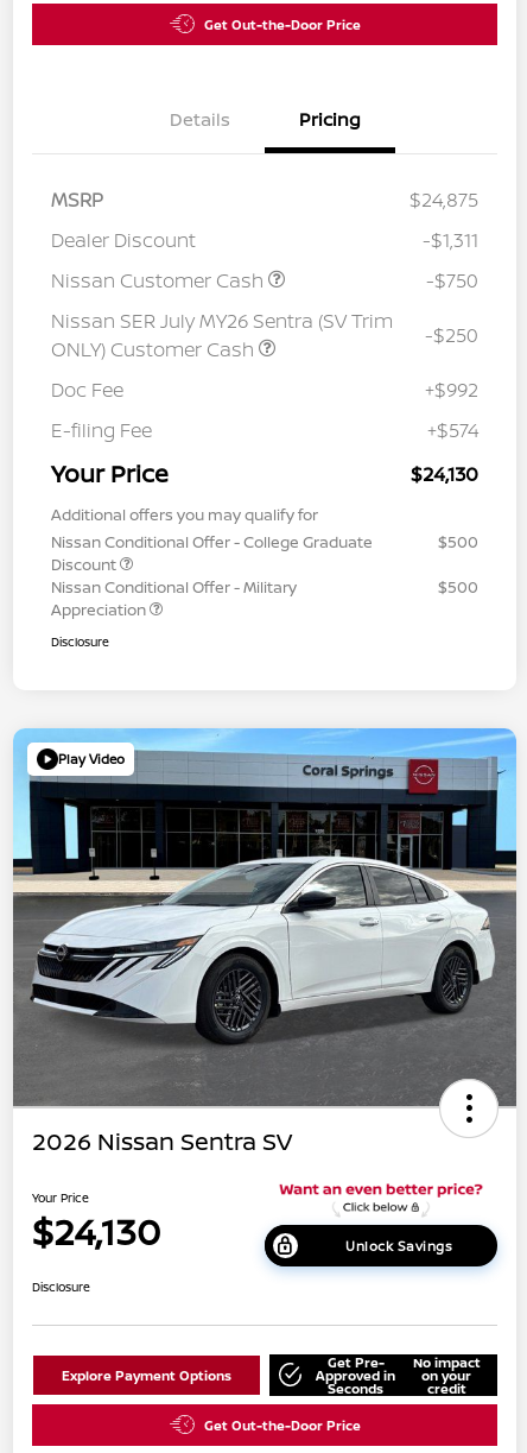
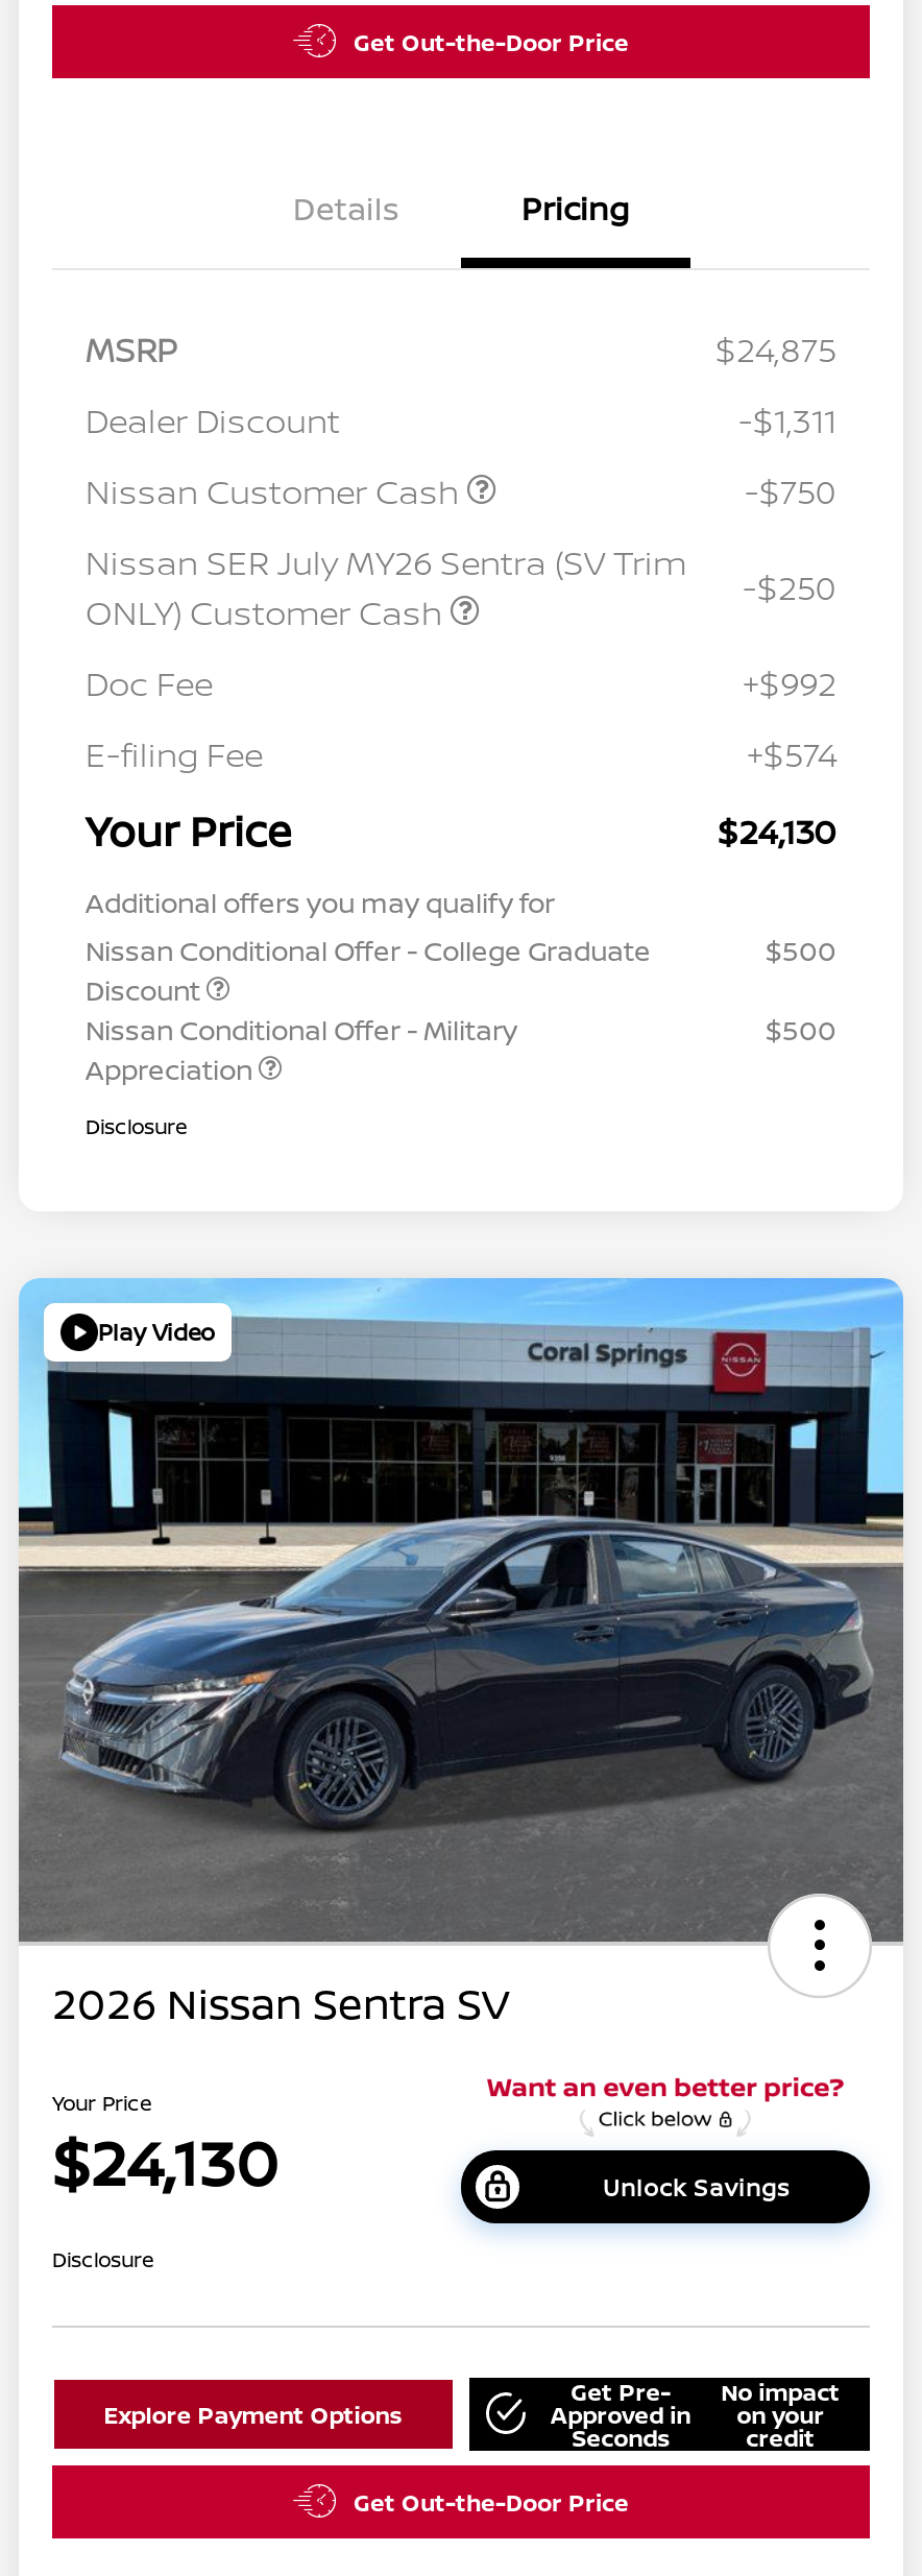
- [image]
+ [image]
